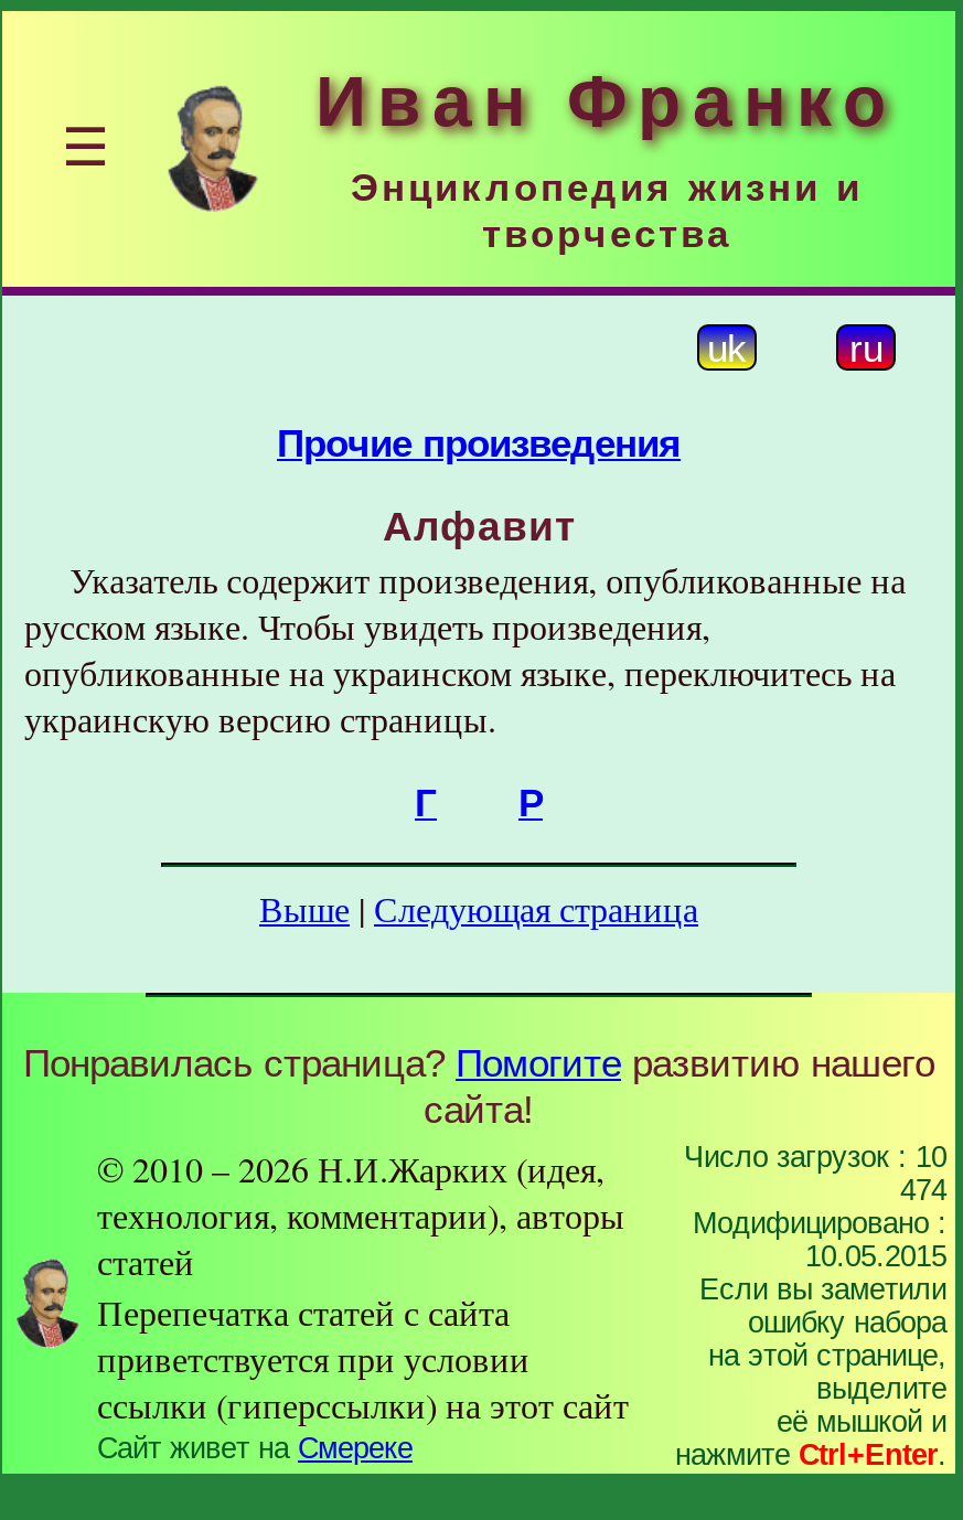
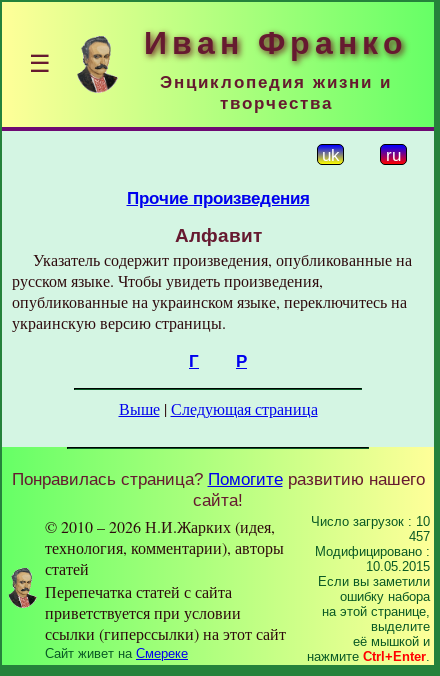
- 474
+ 457
